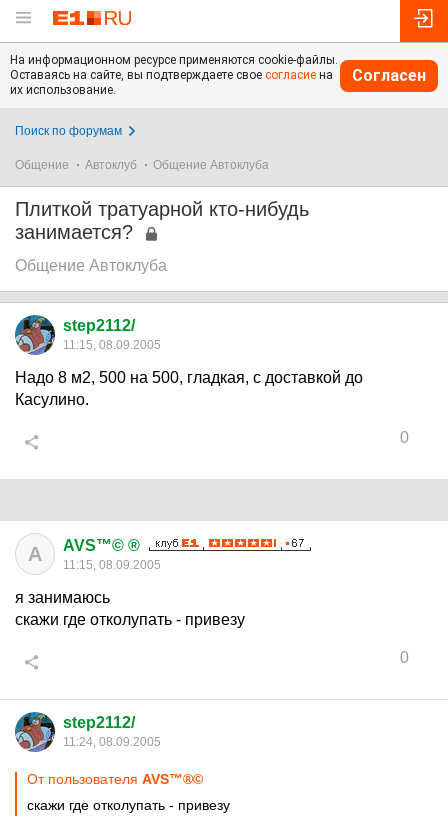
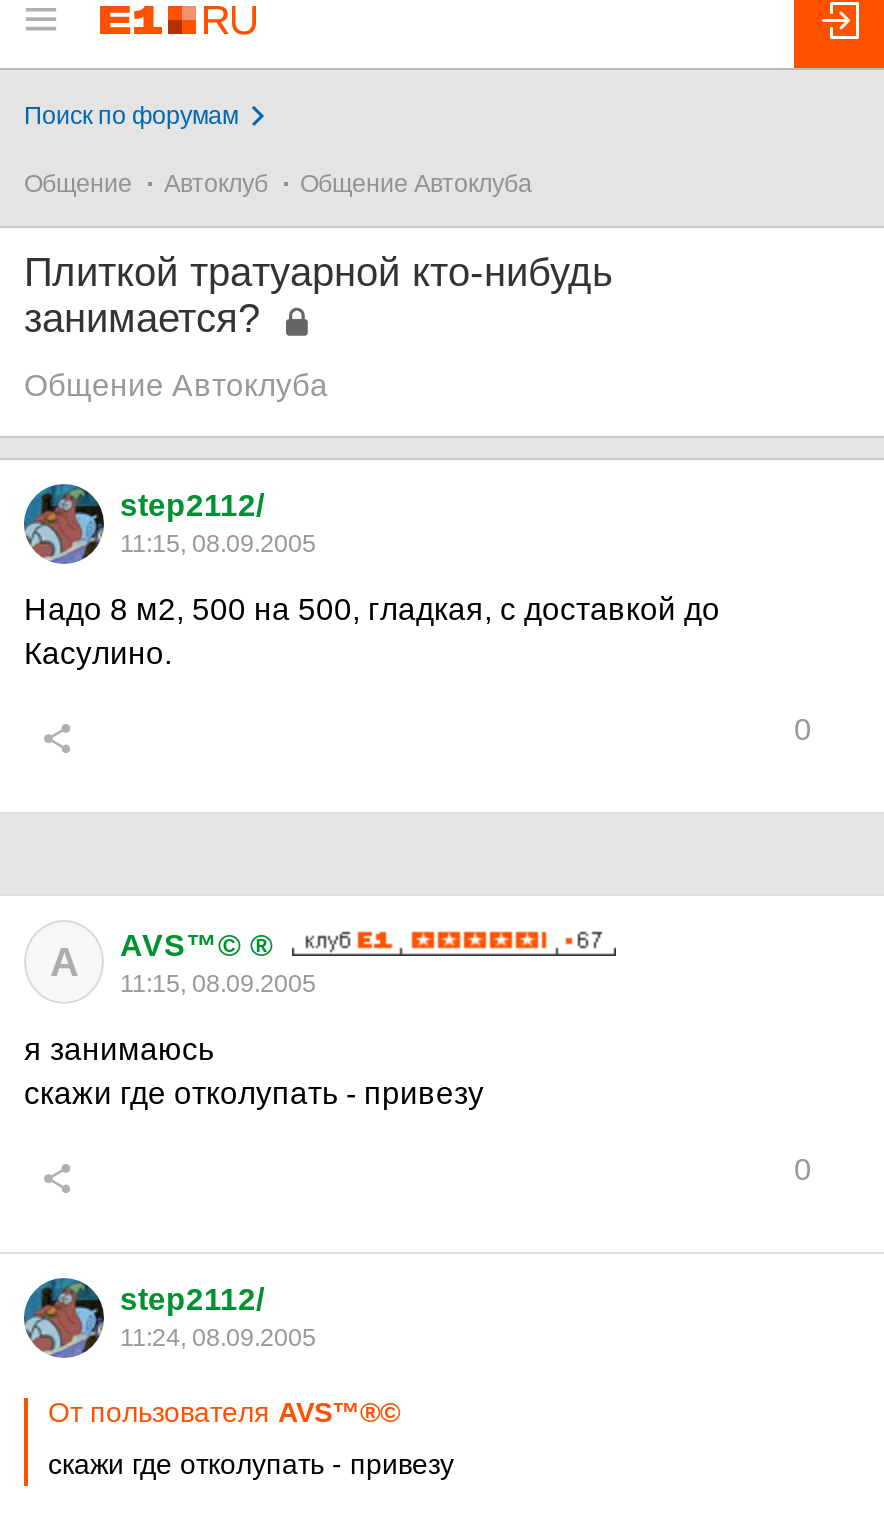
- На информационном ресурсе применяются cookie-файлы.
- Оставаясь на сайте, вы подтверждаете свое согласие на
- их использование.

- Согласен
